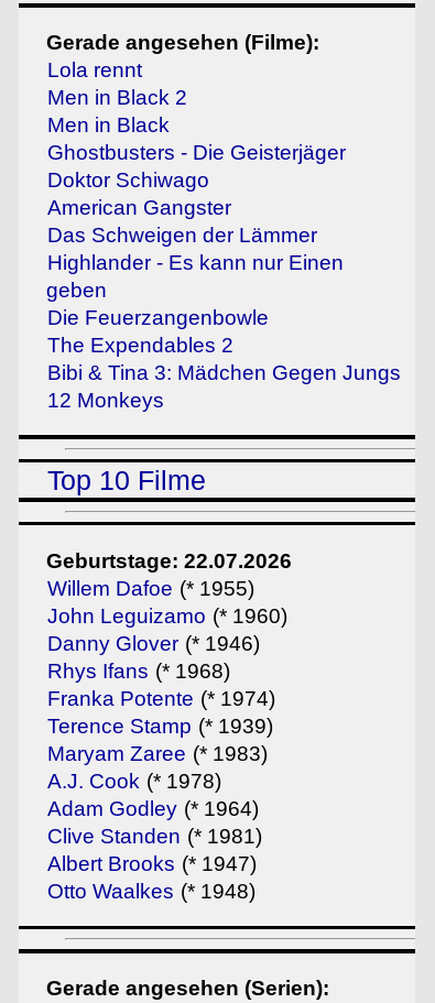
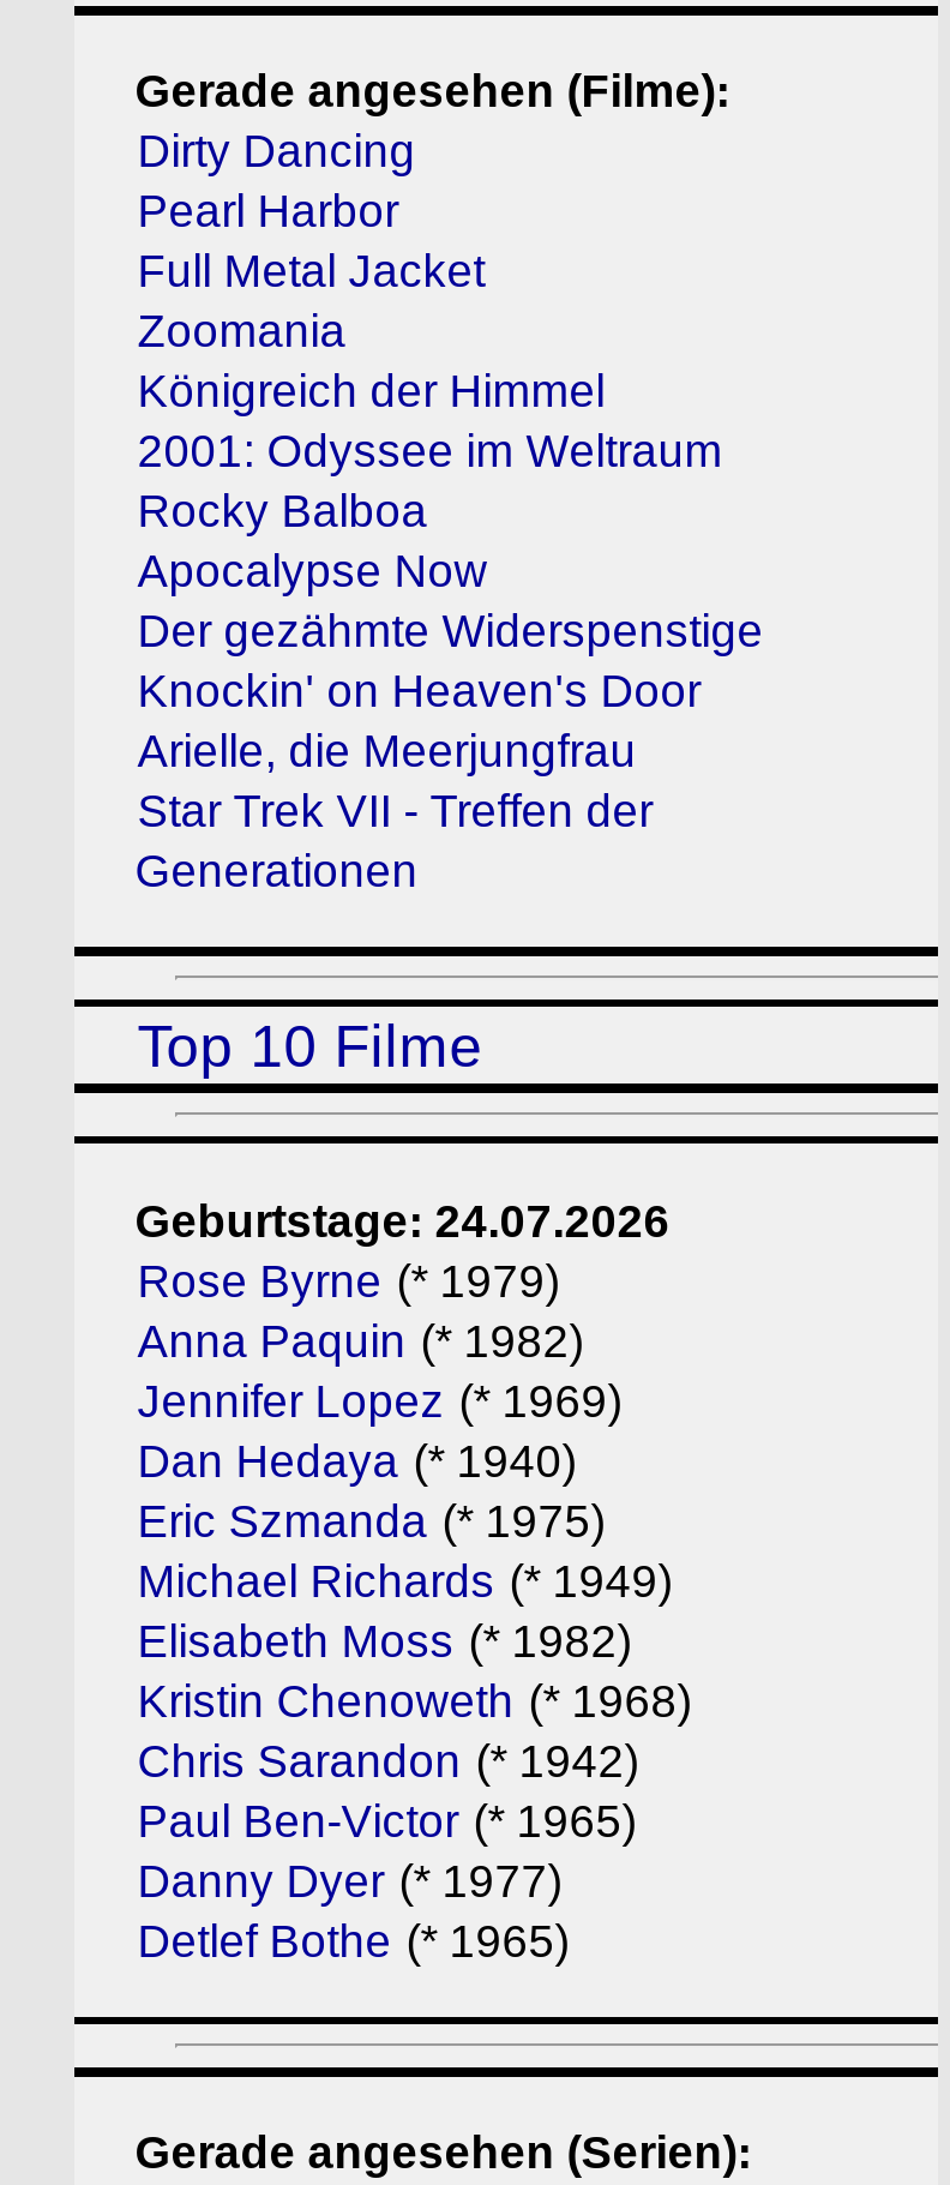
- Lola rennt
- Men in Black 2
- Men in Black
- Ghostbusters - Die Geisterjäger
- Doktor Schiwago
- American Gangster
- Das Schweigen der Lämmer
- Highlander - Es kann nur Einen
- geben
- Die Feuerzangenbowle
- The Expendables 2
- Bibi & Tina 3: Mädchen Gegen Jungs
- 12 Monkeys
+ Dirty Dancing
+ Pearl Harbor
+ Full Metal Jacket
+ Zoomania
+ Königreich der Himmel
+ 2001: Odyssee im Weltraum
+ Rocky Balboa
+ Apocalypse Now
+ Der gezähmte Widerspenstige
+ Knockin' on Heaven's Door
+ Arielle, die Meerjungfrau
+ Star Trek VII - Treffen der
+ Generationen

- Geburtstage: 22.07.2026
- Willem Dafoe (* 1955)
- John Leguizamo (* 1960)
- Danny Glover (* 1946)
- Rhys Ifans (* 1968)
- Franka Potente (* 1974)
- Terence Stamp (* 1939)
- Maryam Zaree (* 1983)
- A.J. Cook (* 1978)
- Adam Godley (* 1964)
- Clive Standen (* 1981)
- Albert Brooks (* 1947)
- Otto Waalkes (* 1948)
+ Geburtstage: 24.07.2026
+ Rose Byrne (* 1979)
+ Anna Paquin (* 1982)
+ Jennifer Lopez (* 1969)
+ Dan Hedaya (* 1940)
+ Eric Szmanda (* 1975)
+ Michael Richards (* 1949)
+ Elisabeth Moss (* 1982)
+ Kristin Chenoweth (* 1968)
+ Chris Sarandon (* 1942)
+ Paul Ben-Victor (* 1965)
+ Danny Dyer (* 1977)
+ Detlef Bothe (* 1965)
